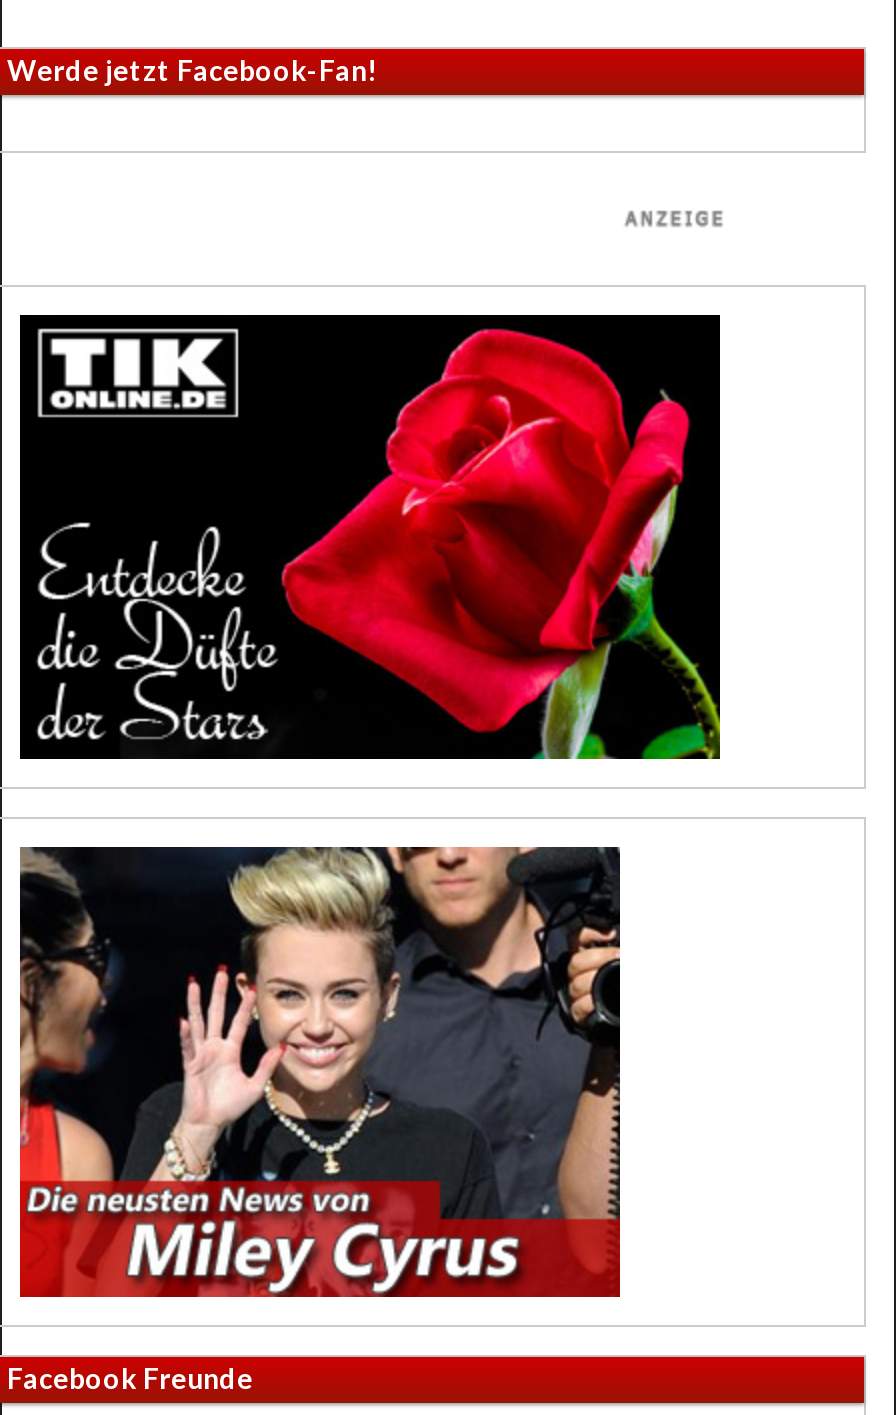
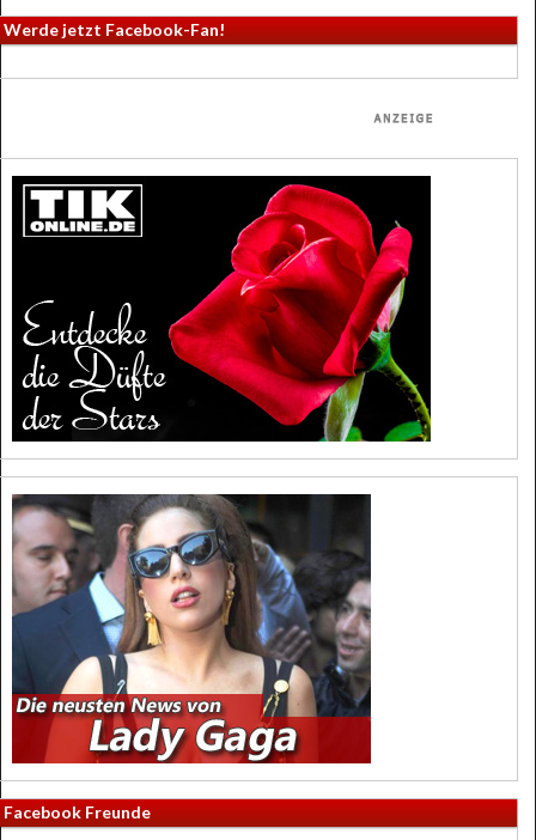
- [image]
+ [image]
